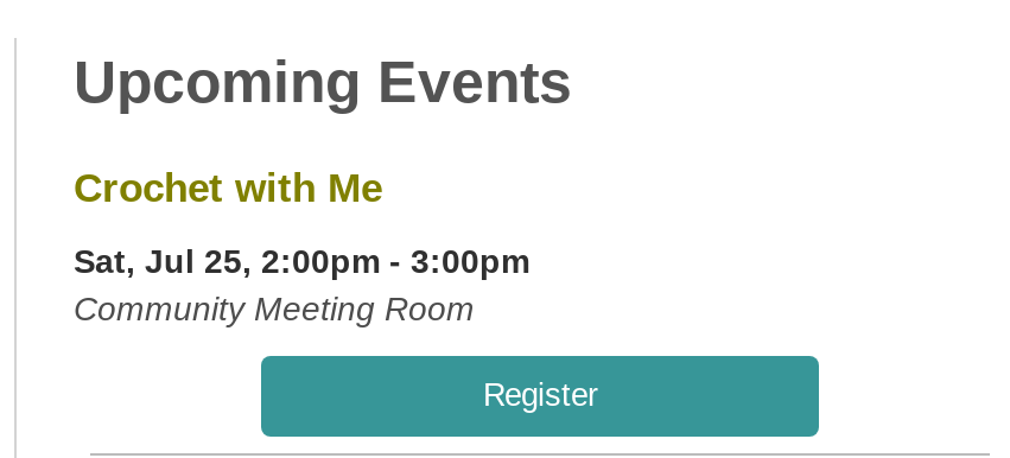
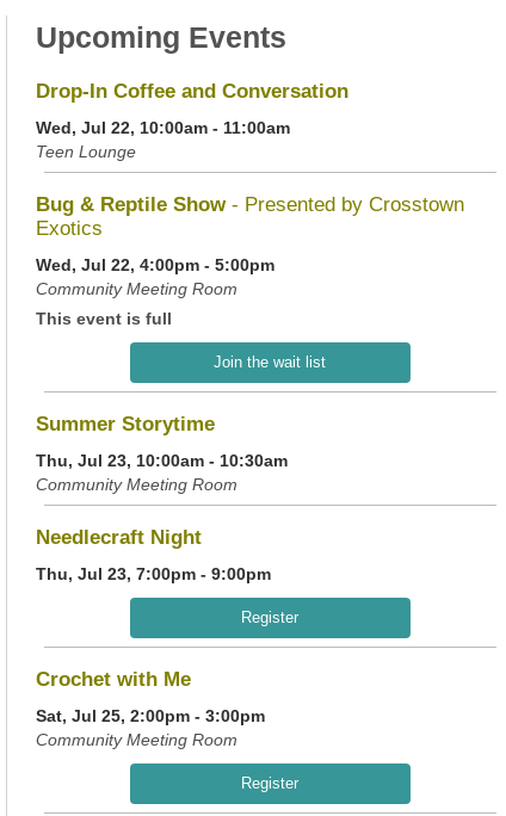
+ Drop-In Coffee and Conversation
+ Wed, Jul 22, 10:00am - 11:00am
+ Teen Lounge
+ Bug & Reptile Show - Presented by Crosstown
+ Exotics
+ Wed, Jul 22, 4:00pm - 5:00pm
+ Community Meeting Room
+ This event is full
+ Join the wait list
+ Summer Storytime
+ Thu, Jul 23, 10:00am - 10:30am
+ Community Meeting Room
+ Needlecraft Night
+ Thu, Jul 23, 7:00pm - 9:00pm
+ Register
